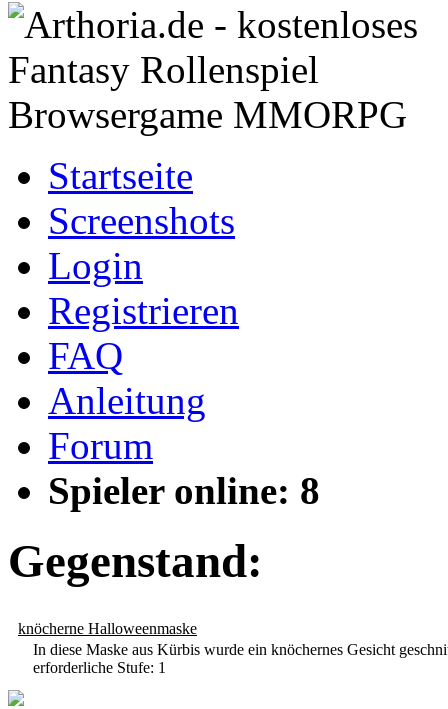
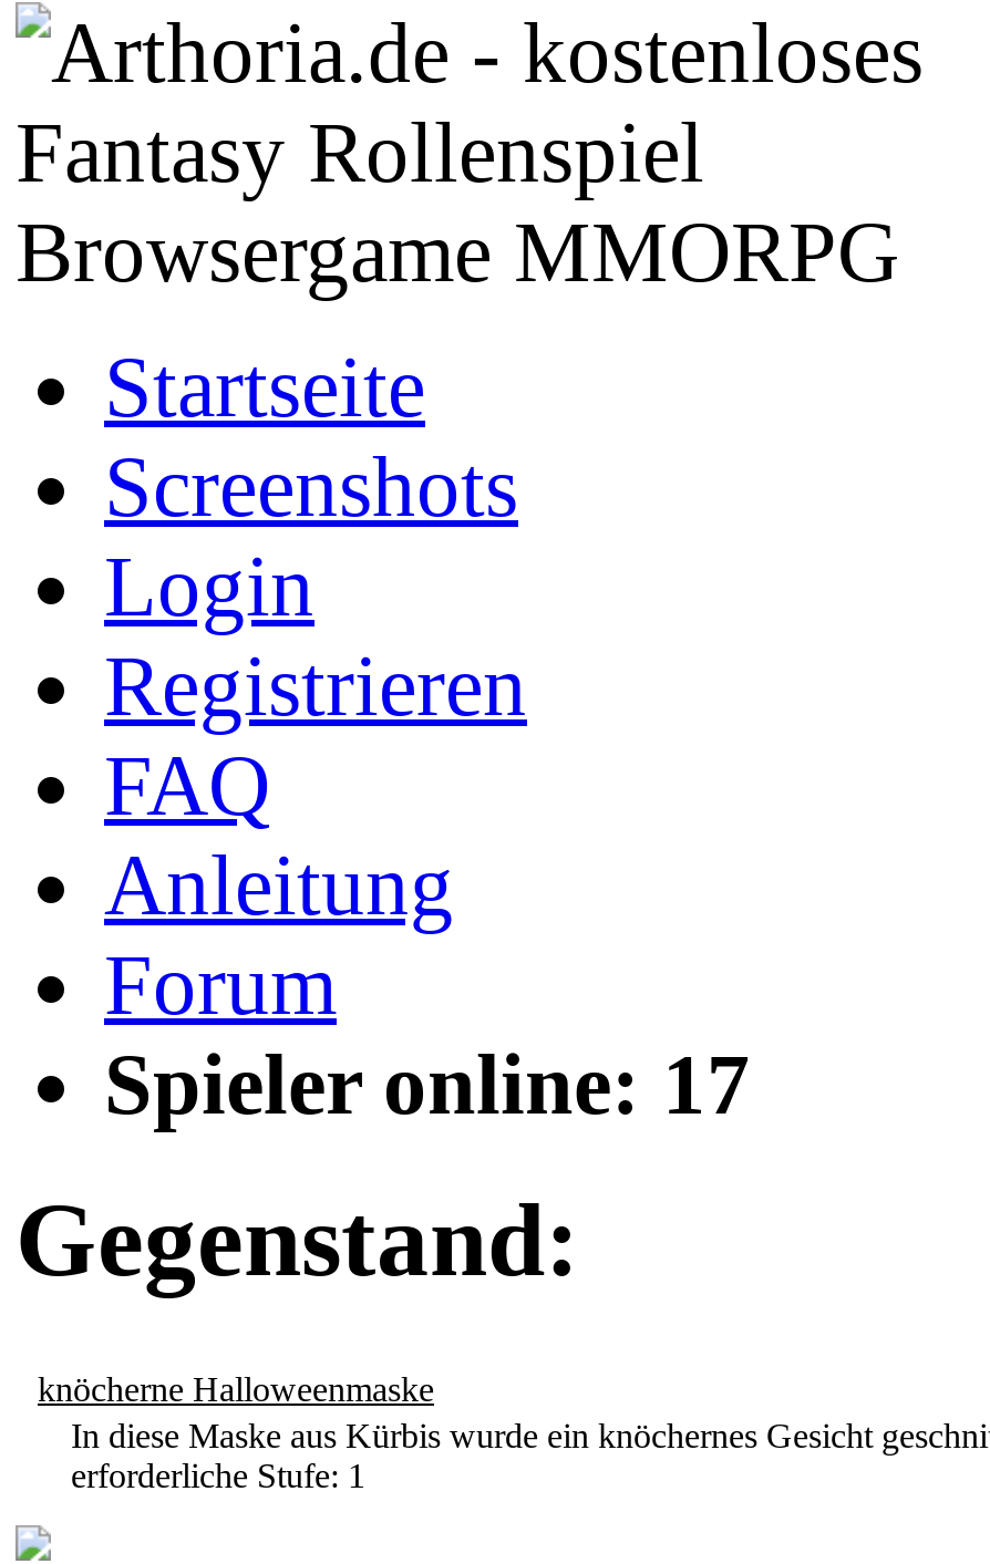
- Spieler online: 8
+ Spieler online: 17
